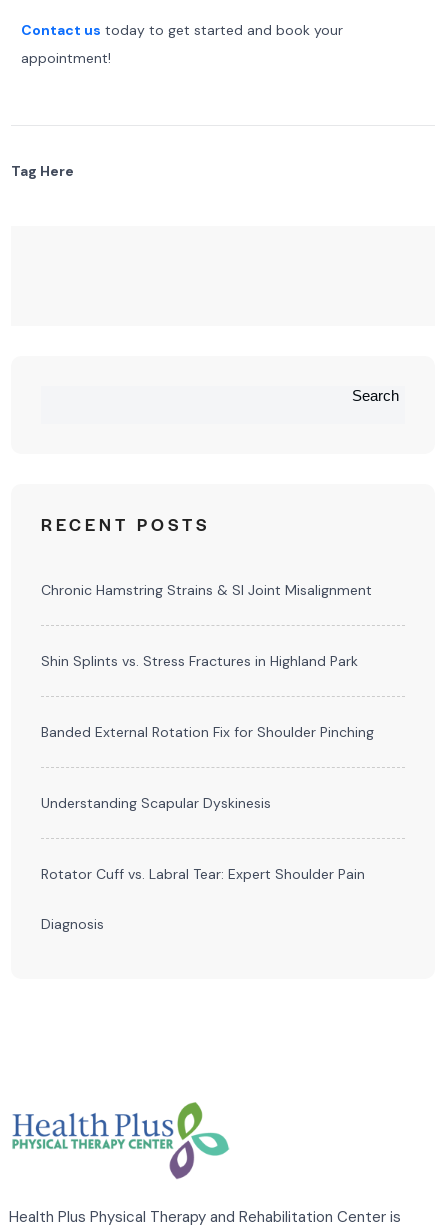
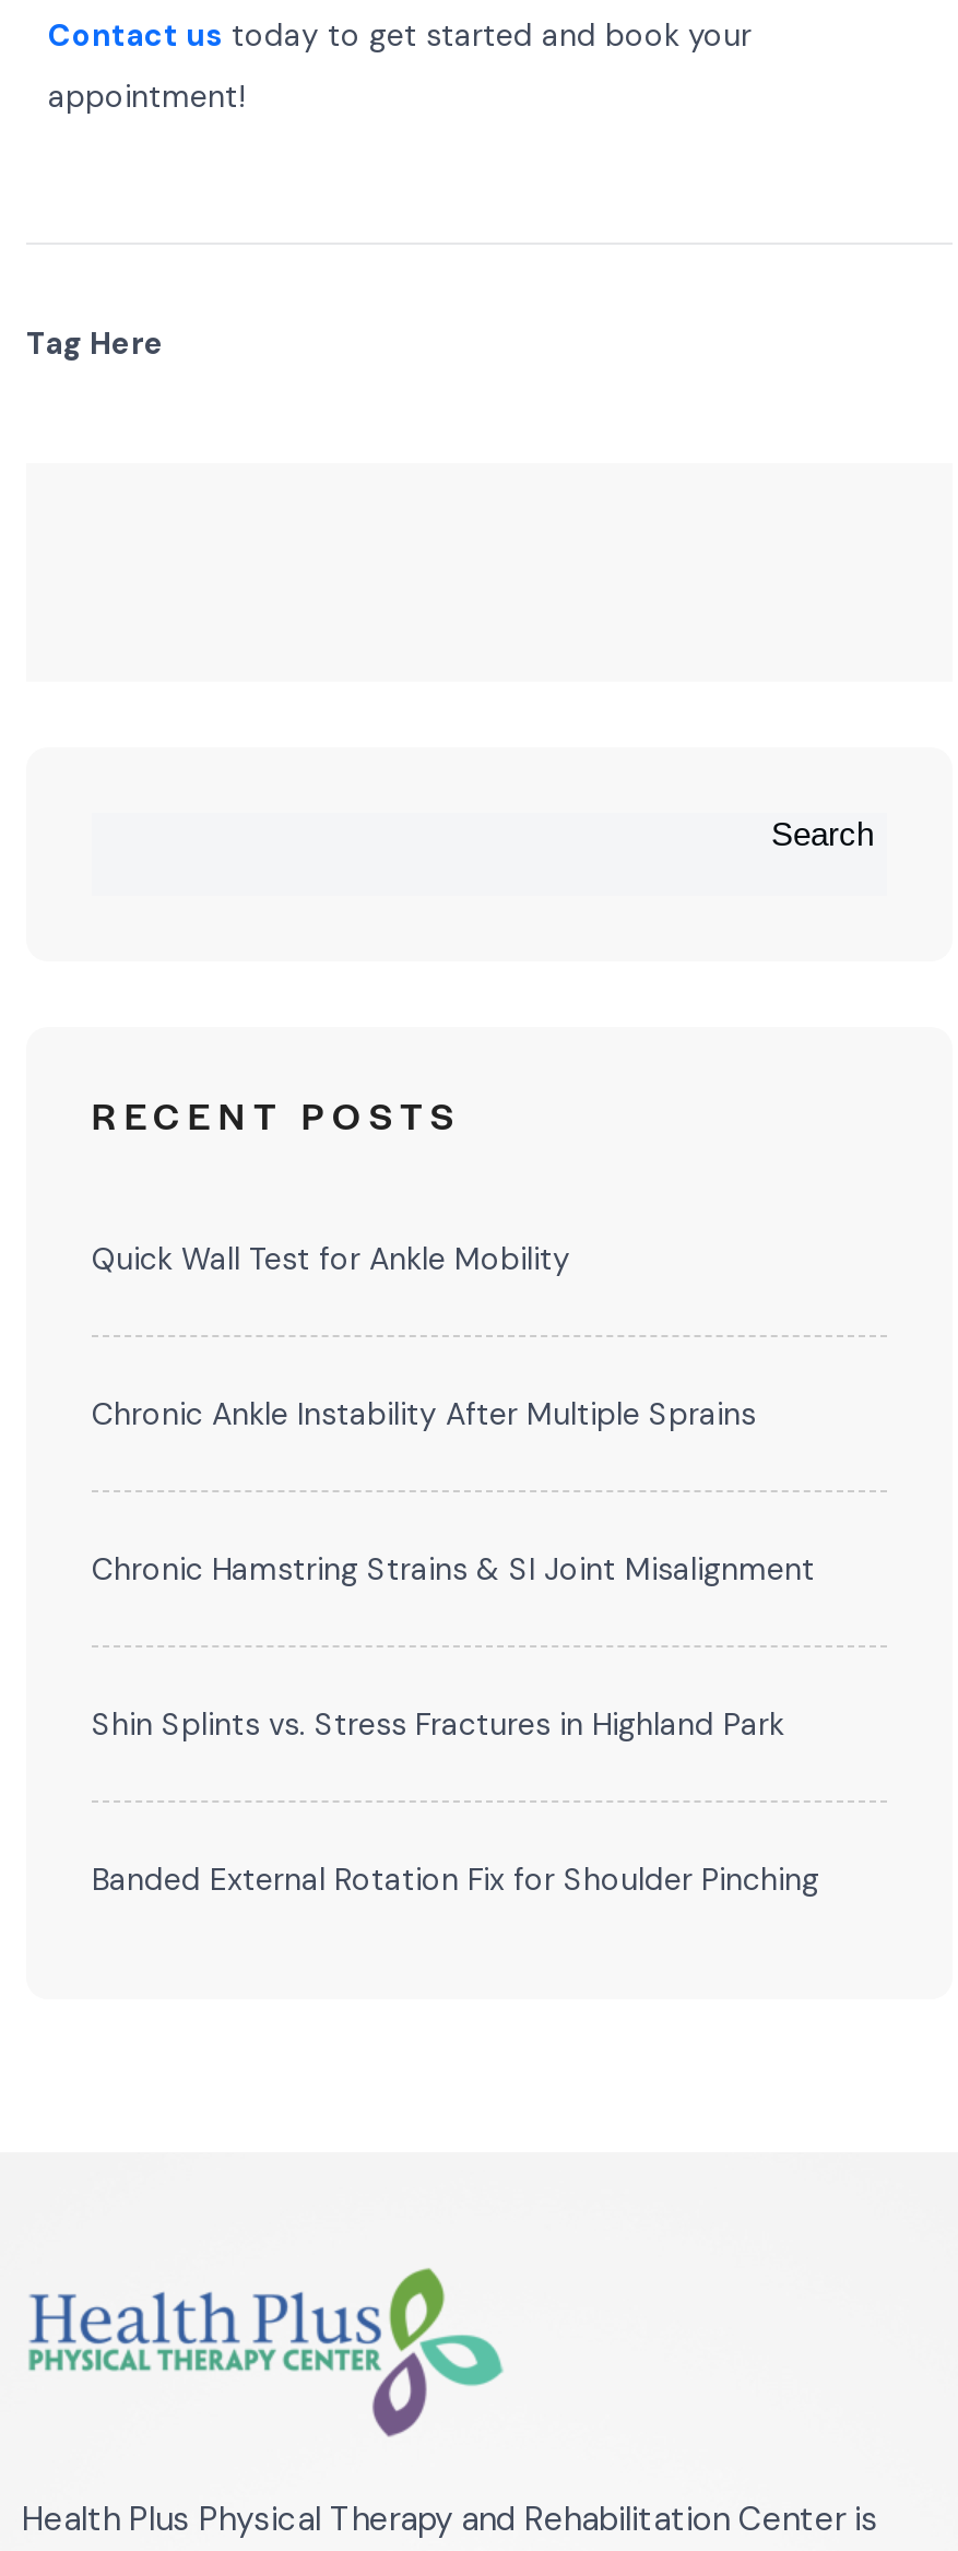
+ Quick Wall Test for Ankle Mobility

+ Chronic Ankle Instability After Multiple Sprains

moved down: Chronic Hamstring Strains & SI Joint Misalignment | Shin Splints vs. Stress Fractures in Highland Park | Banded External Rotation Fix for Shoulder Pinching

- Understanding Scapular Dyskinesis

- Rotator Cuff vs. Labral Tear: Expert Shoulder Pain
- Diagnosis
